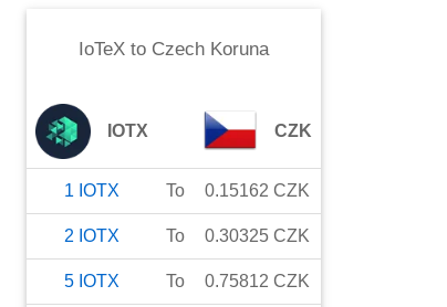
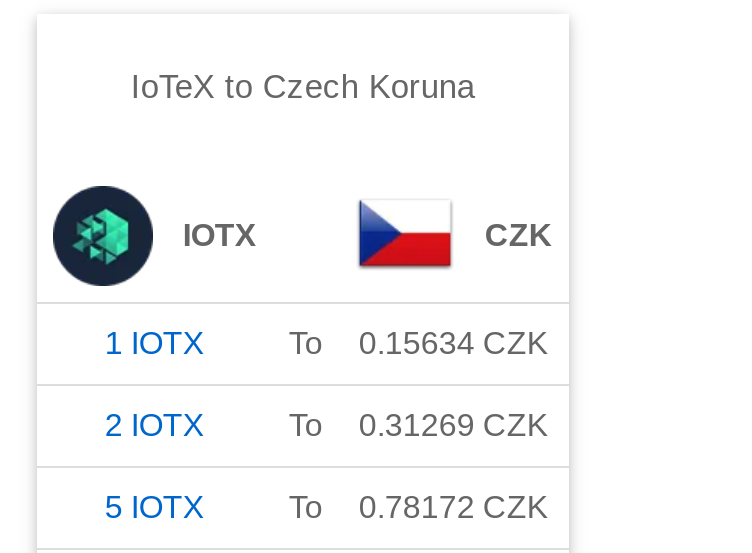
- To 0.15162 CZK
+ To 0.15634 CZK

- To 0.30325 CZK
+ To 0.31269 CZK

- To 0.75812 CZK
+ To 0.78172 CZK
